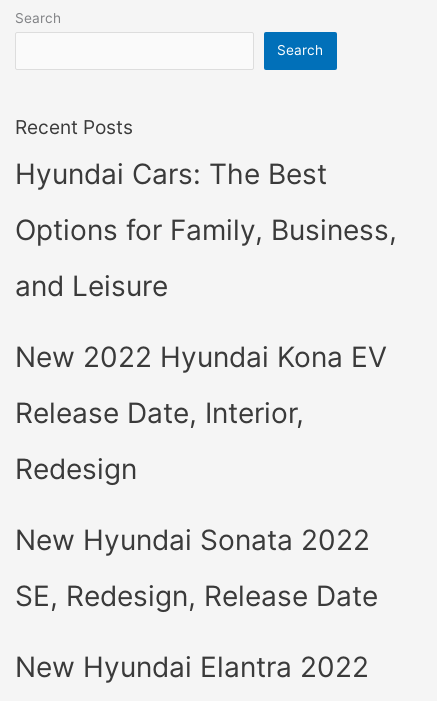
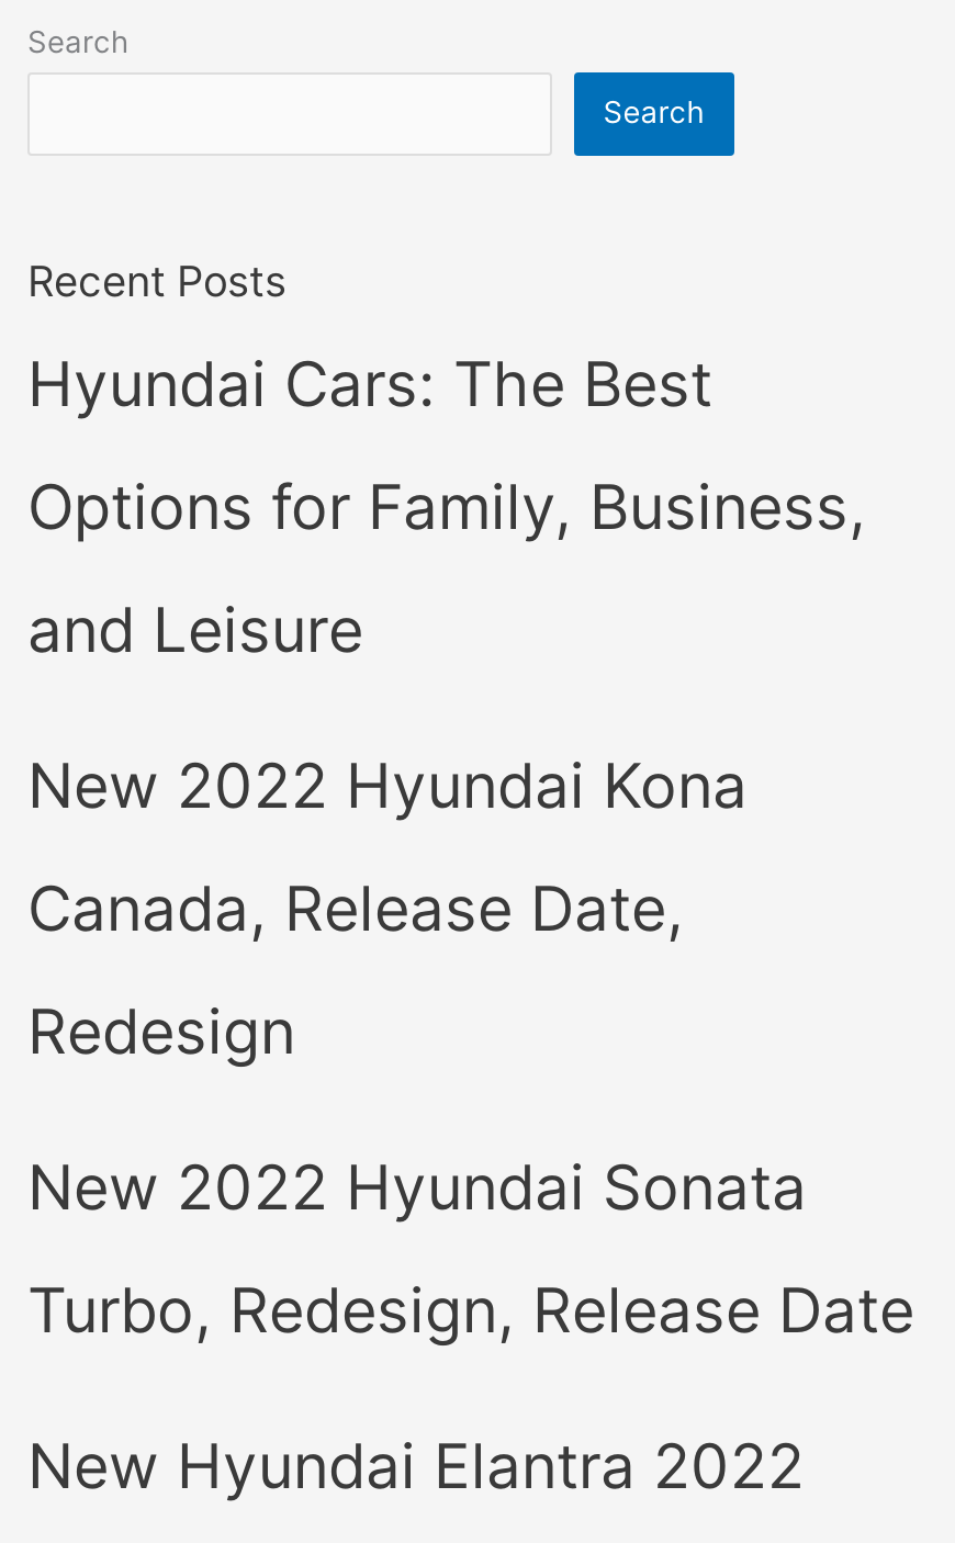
- New 2022 Hyundai Kona EV
+ New 2022 Hyundai Kona

- Release Date, Interior,
+ Canada, Release Date,

- New Hyundai Sonata 2022
+ New 2022 Hyundai Sonata

- SE, Redesign, Release Date
+ Turbo, Redesign, Release Date
